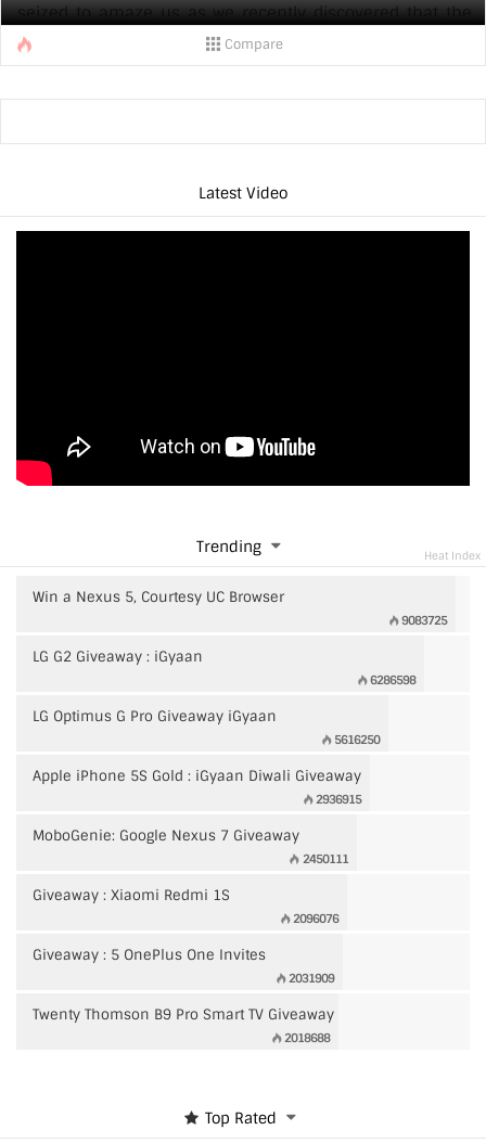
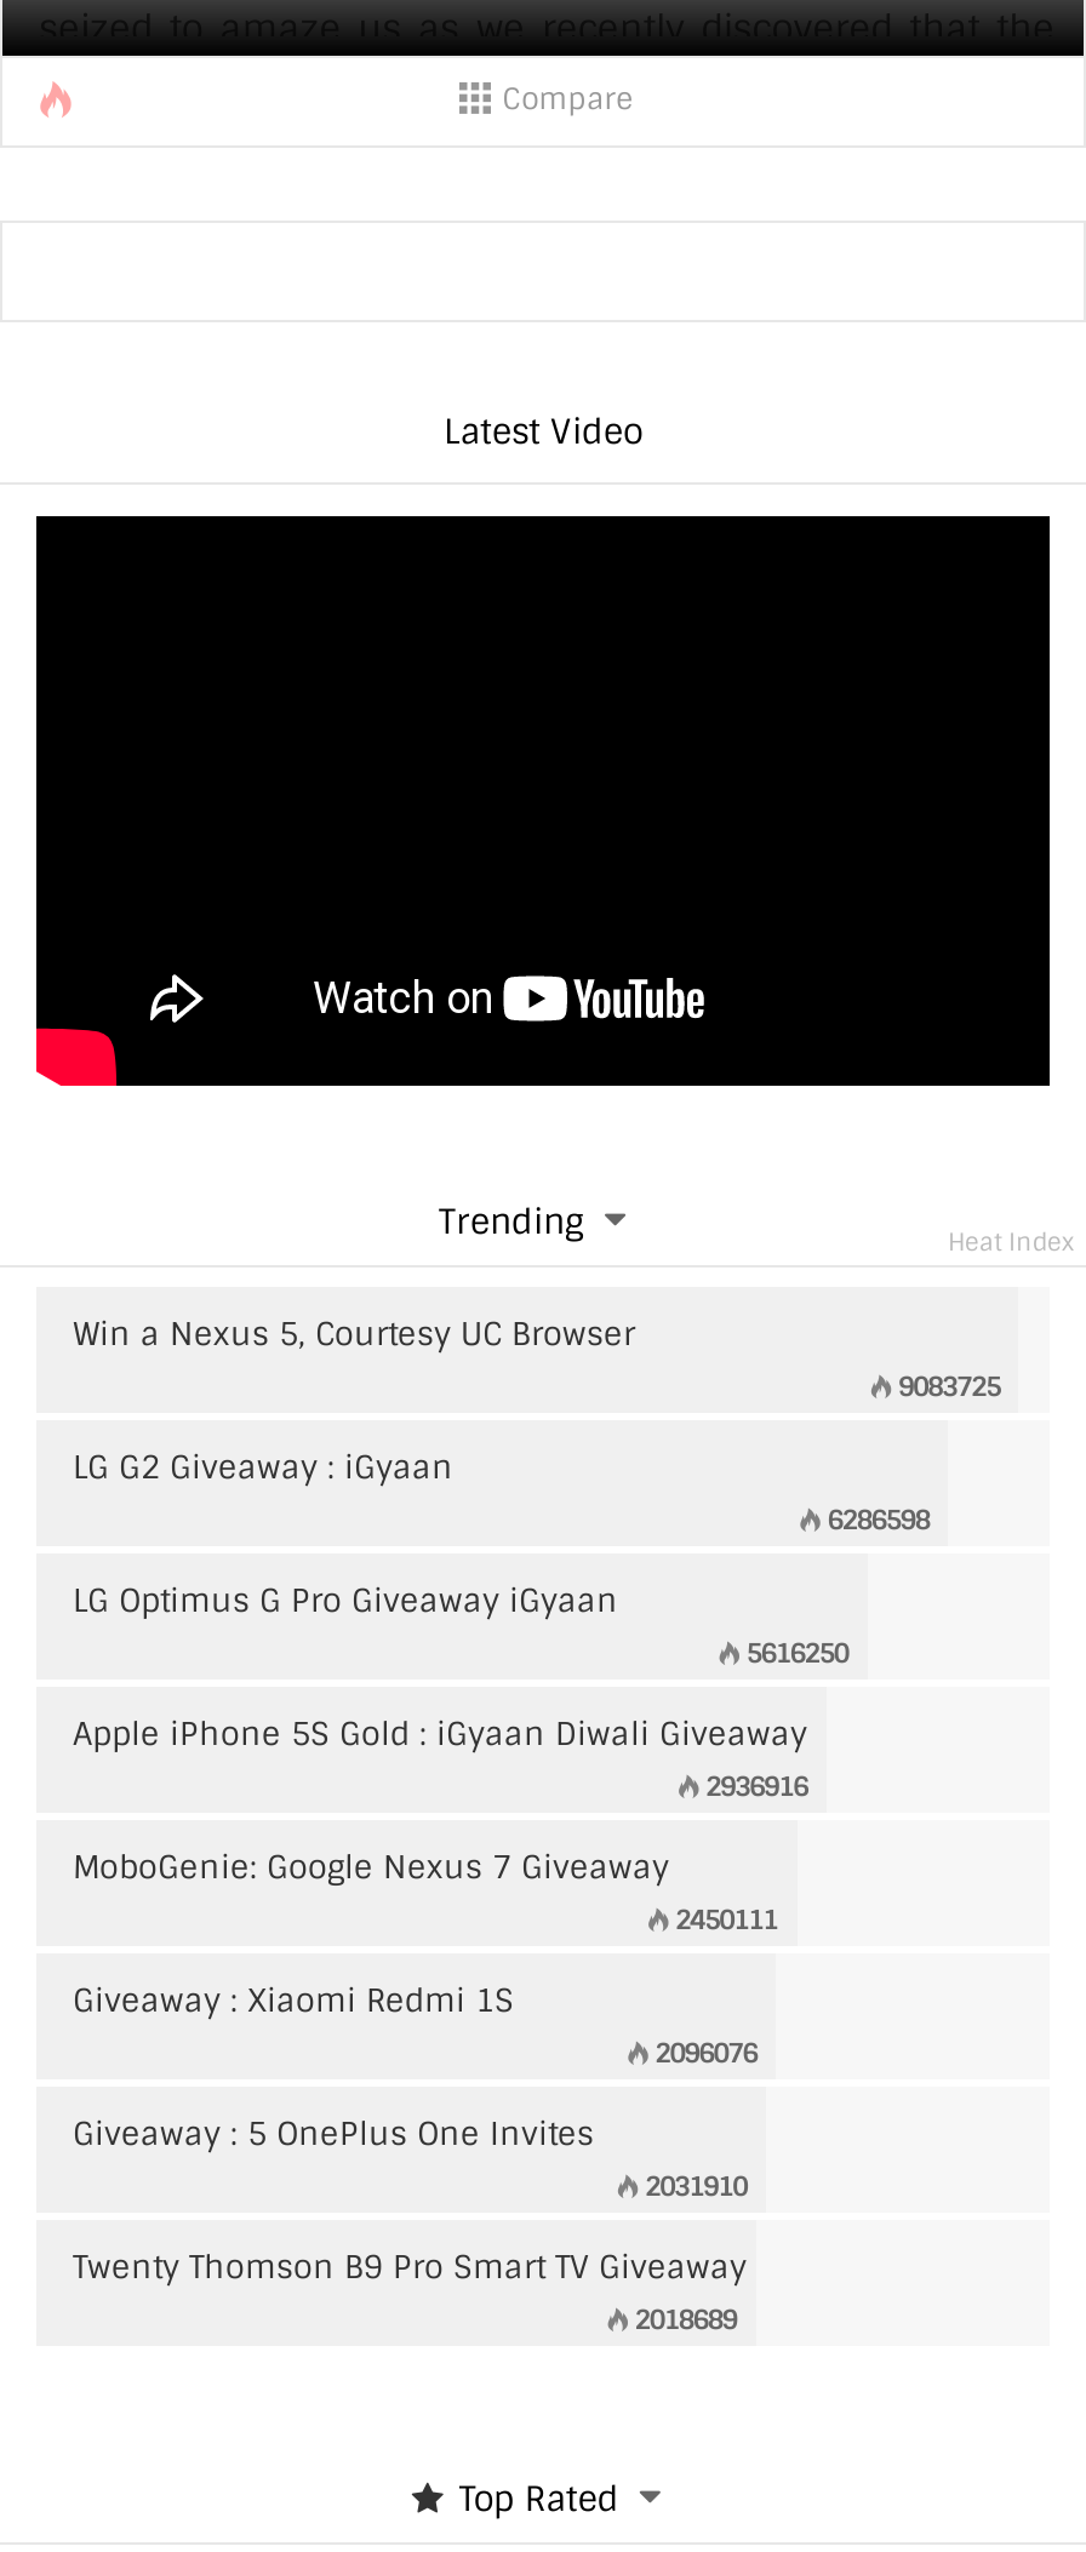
- 2936915
+ 2936916

- 2031909
+ 2031910

- 2018688
+ 2018689
